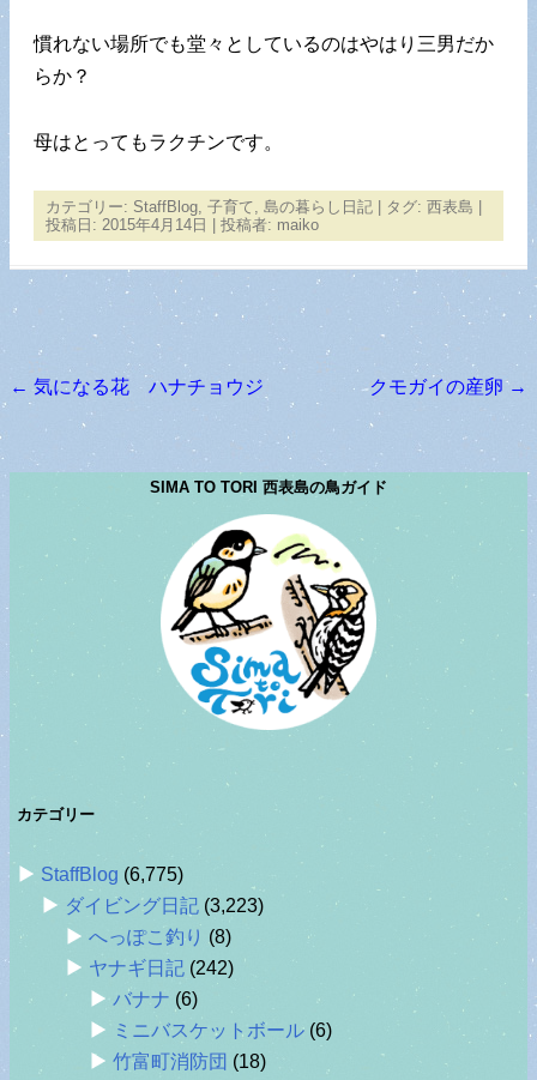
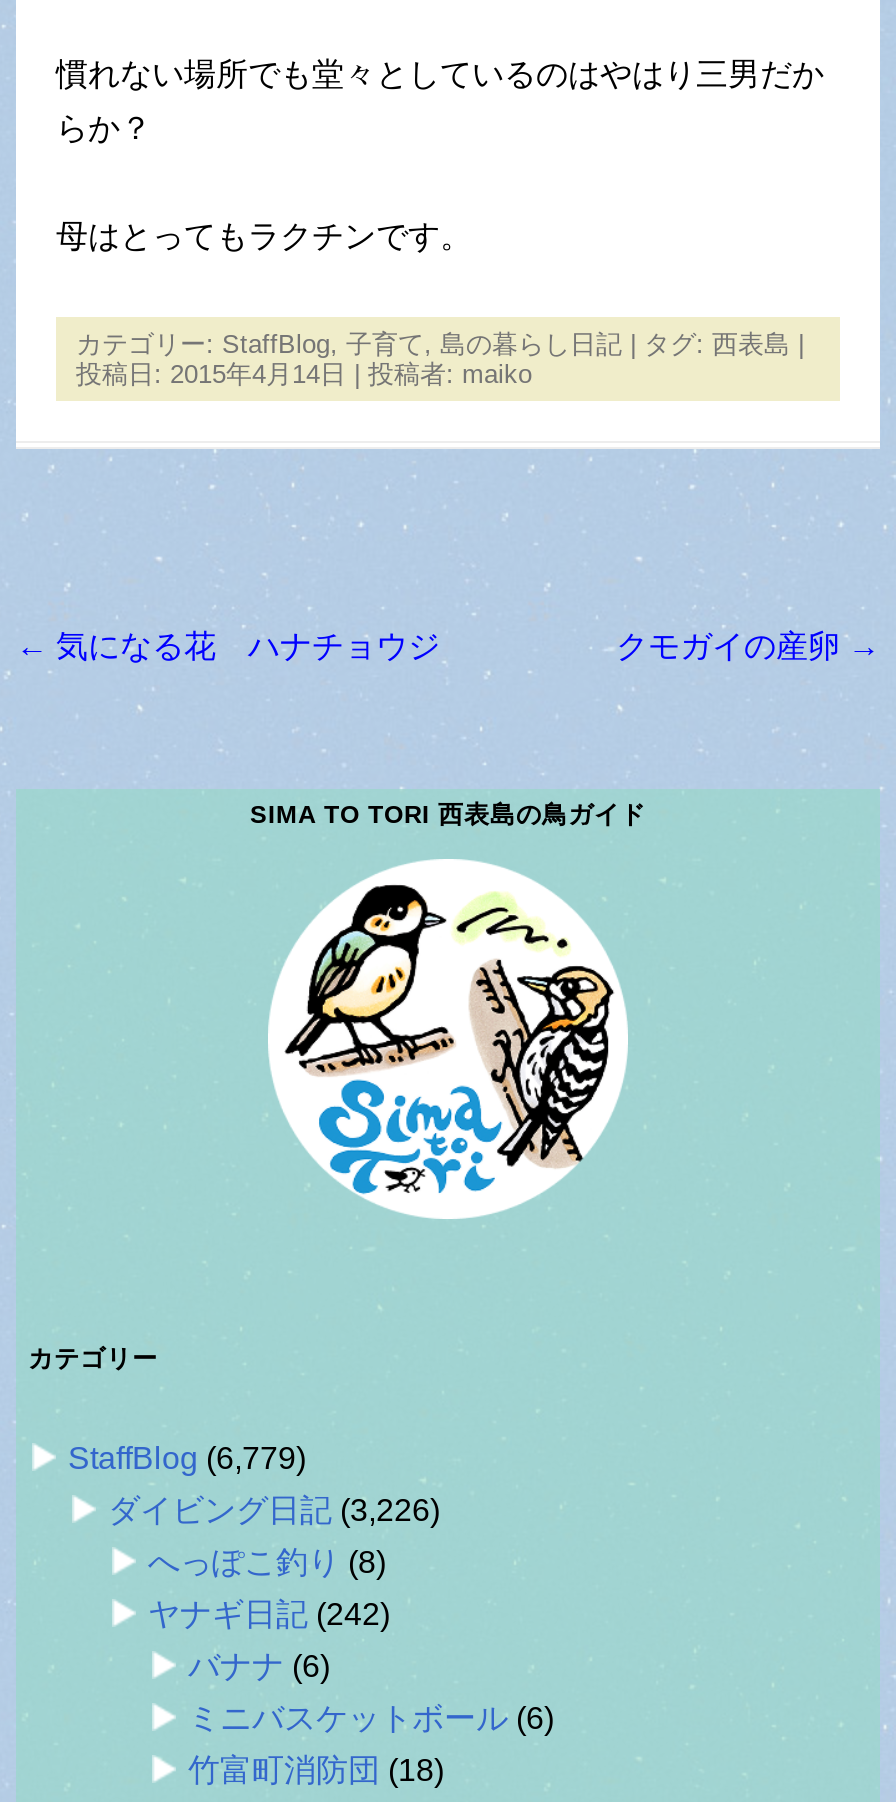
- StaffBlog (6,775)
+ StaffBlog (6,779)

- ダイビング日記(3,223)
+ ダイビング日記(3,226)
